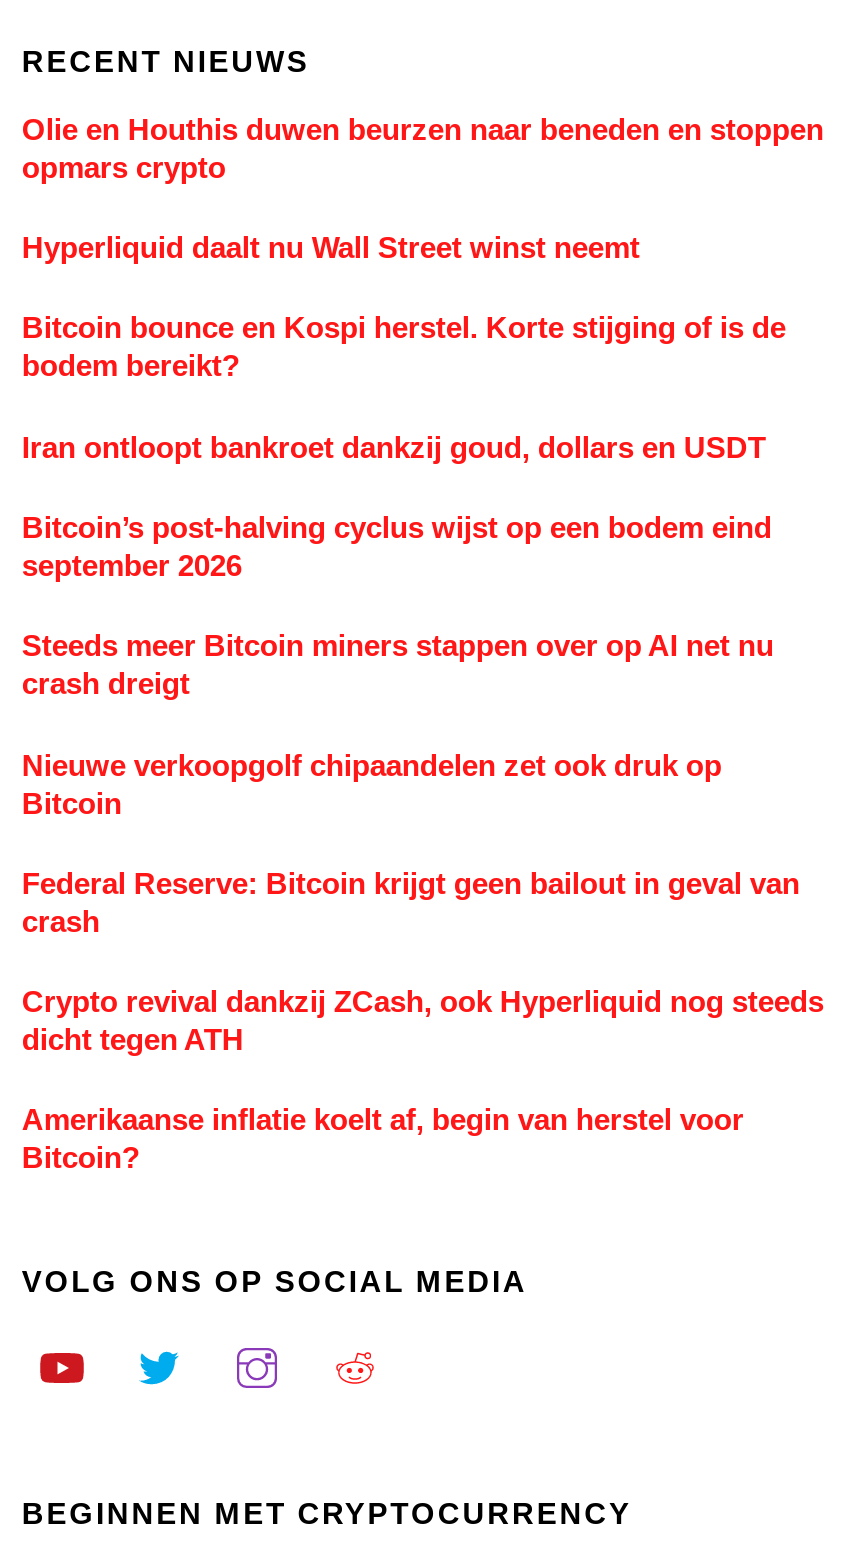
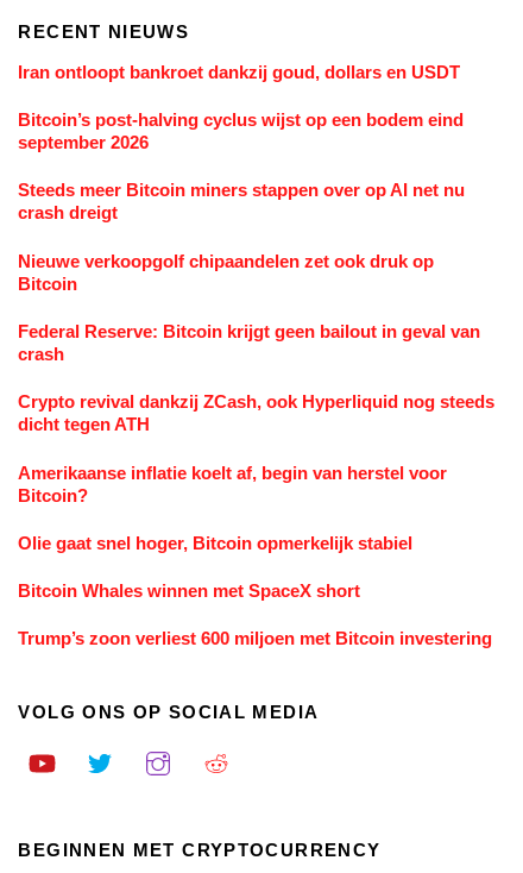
- Olie en Houthis duwen beurzen naar beneden en stoppen
- opmars crypto
- Hyperliquid daalt nu Wall Street winst neemt
- Bitcoin bounce en Kospi herstel. Korte stijging of is de
- bodem bereikt?

moved up: Iran ontloopt bankroet dankzij goud, dollars en USDT | Bitcoin’s post-halving cyclus wijst op een bodem eind | september 2026 | ... | Amerikaanse inflatie koelt af, begin van herstel voor | Bitcoin?

+ Olie gaat snel hoger, Bitcoin opmerkelijk stabiel
+ Bitcoin Whales winnen met SpaceX short
+ Trump’s zoon verliest 600 miljoen met Bitcoin investering
